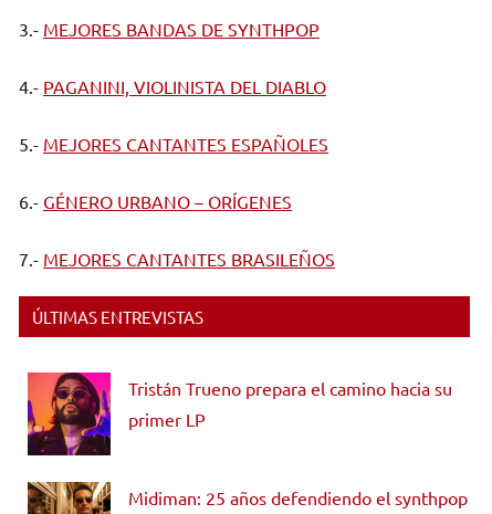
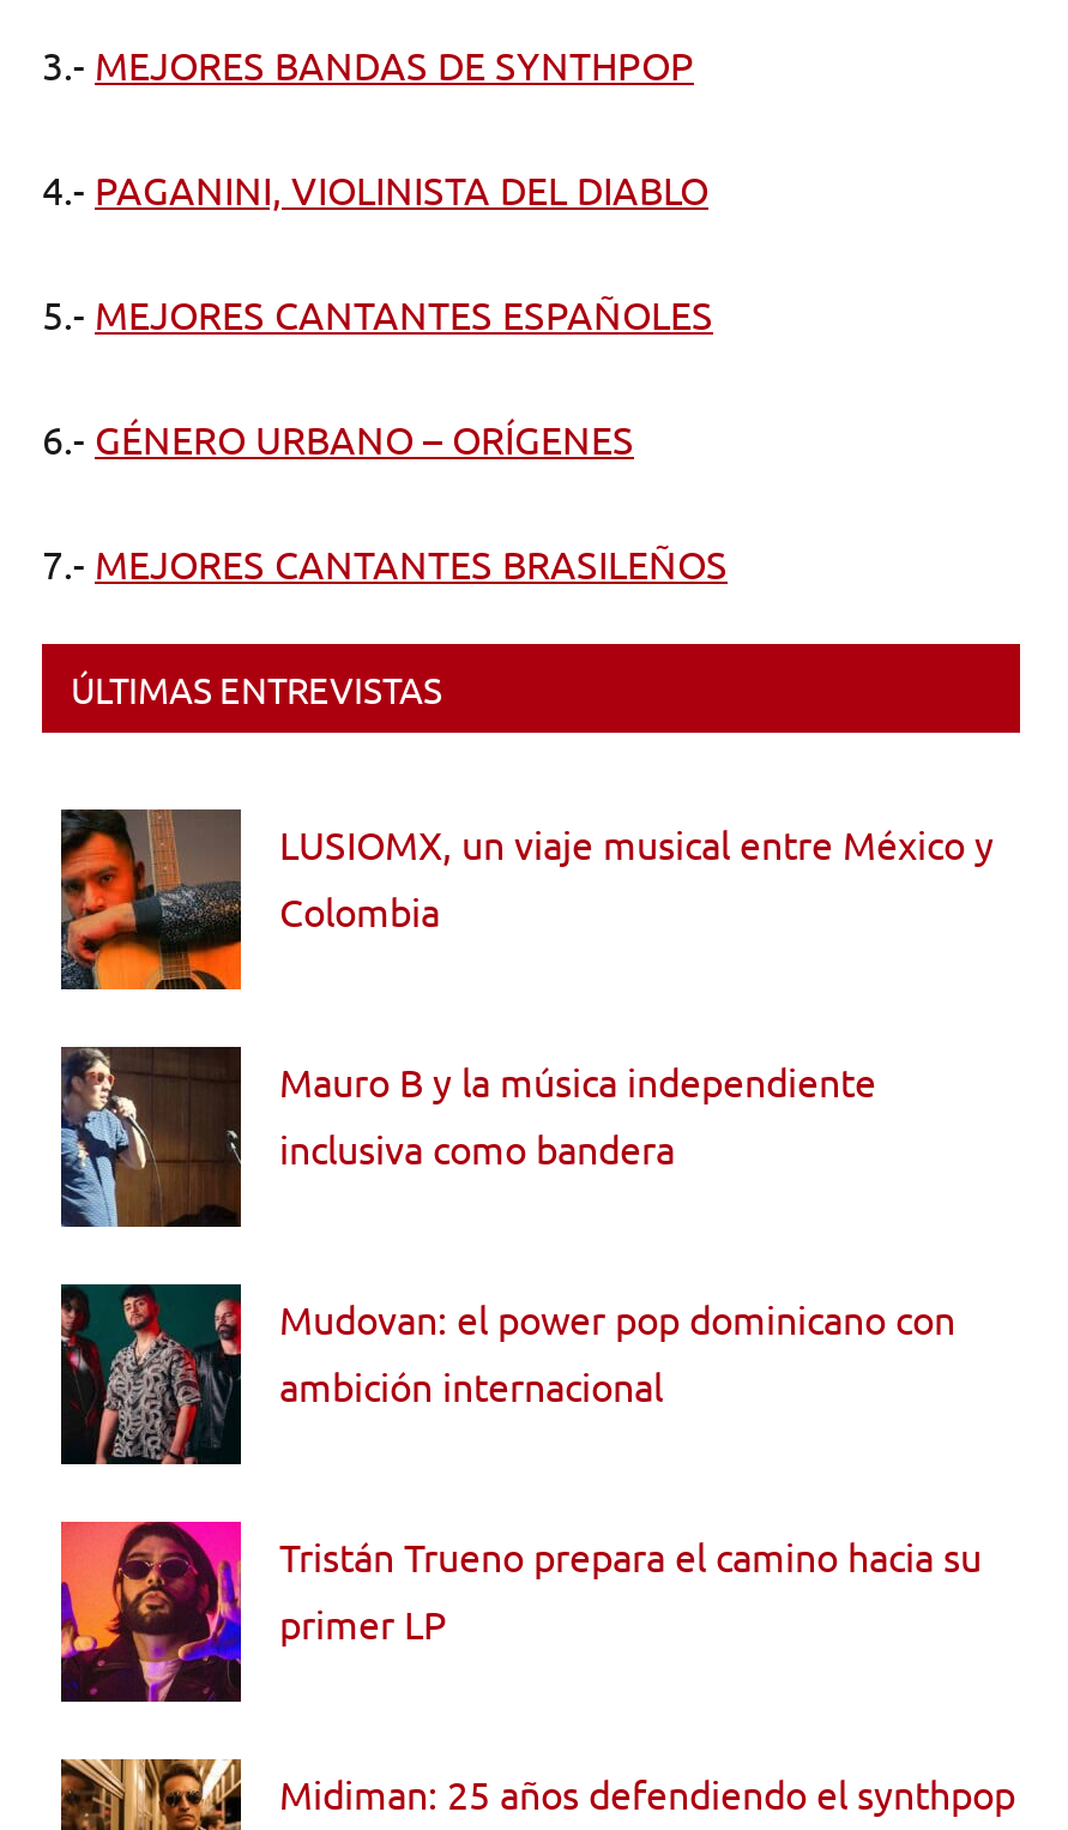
+ [image]
+ LUSIOMX, un viaje musical entre México y
+ Colombia

+ [image]
+ Mauro B y la música independiente
+ inclusiva como bandera

+ [image]
+ Mudovan: el power pop dominicano con
+ ambición internacional
